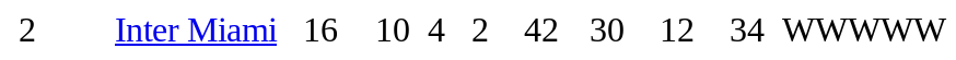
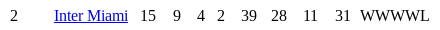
- 16
- 10 4
+ 15
+ 9
+ 4

- 42
+ 39

- 30
+ 28

- 12
+ 11

- 34 WWWWW
+ 31 WWWWL
